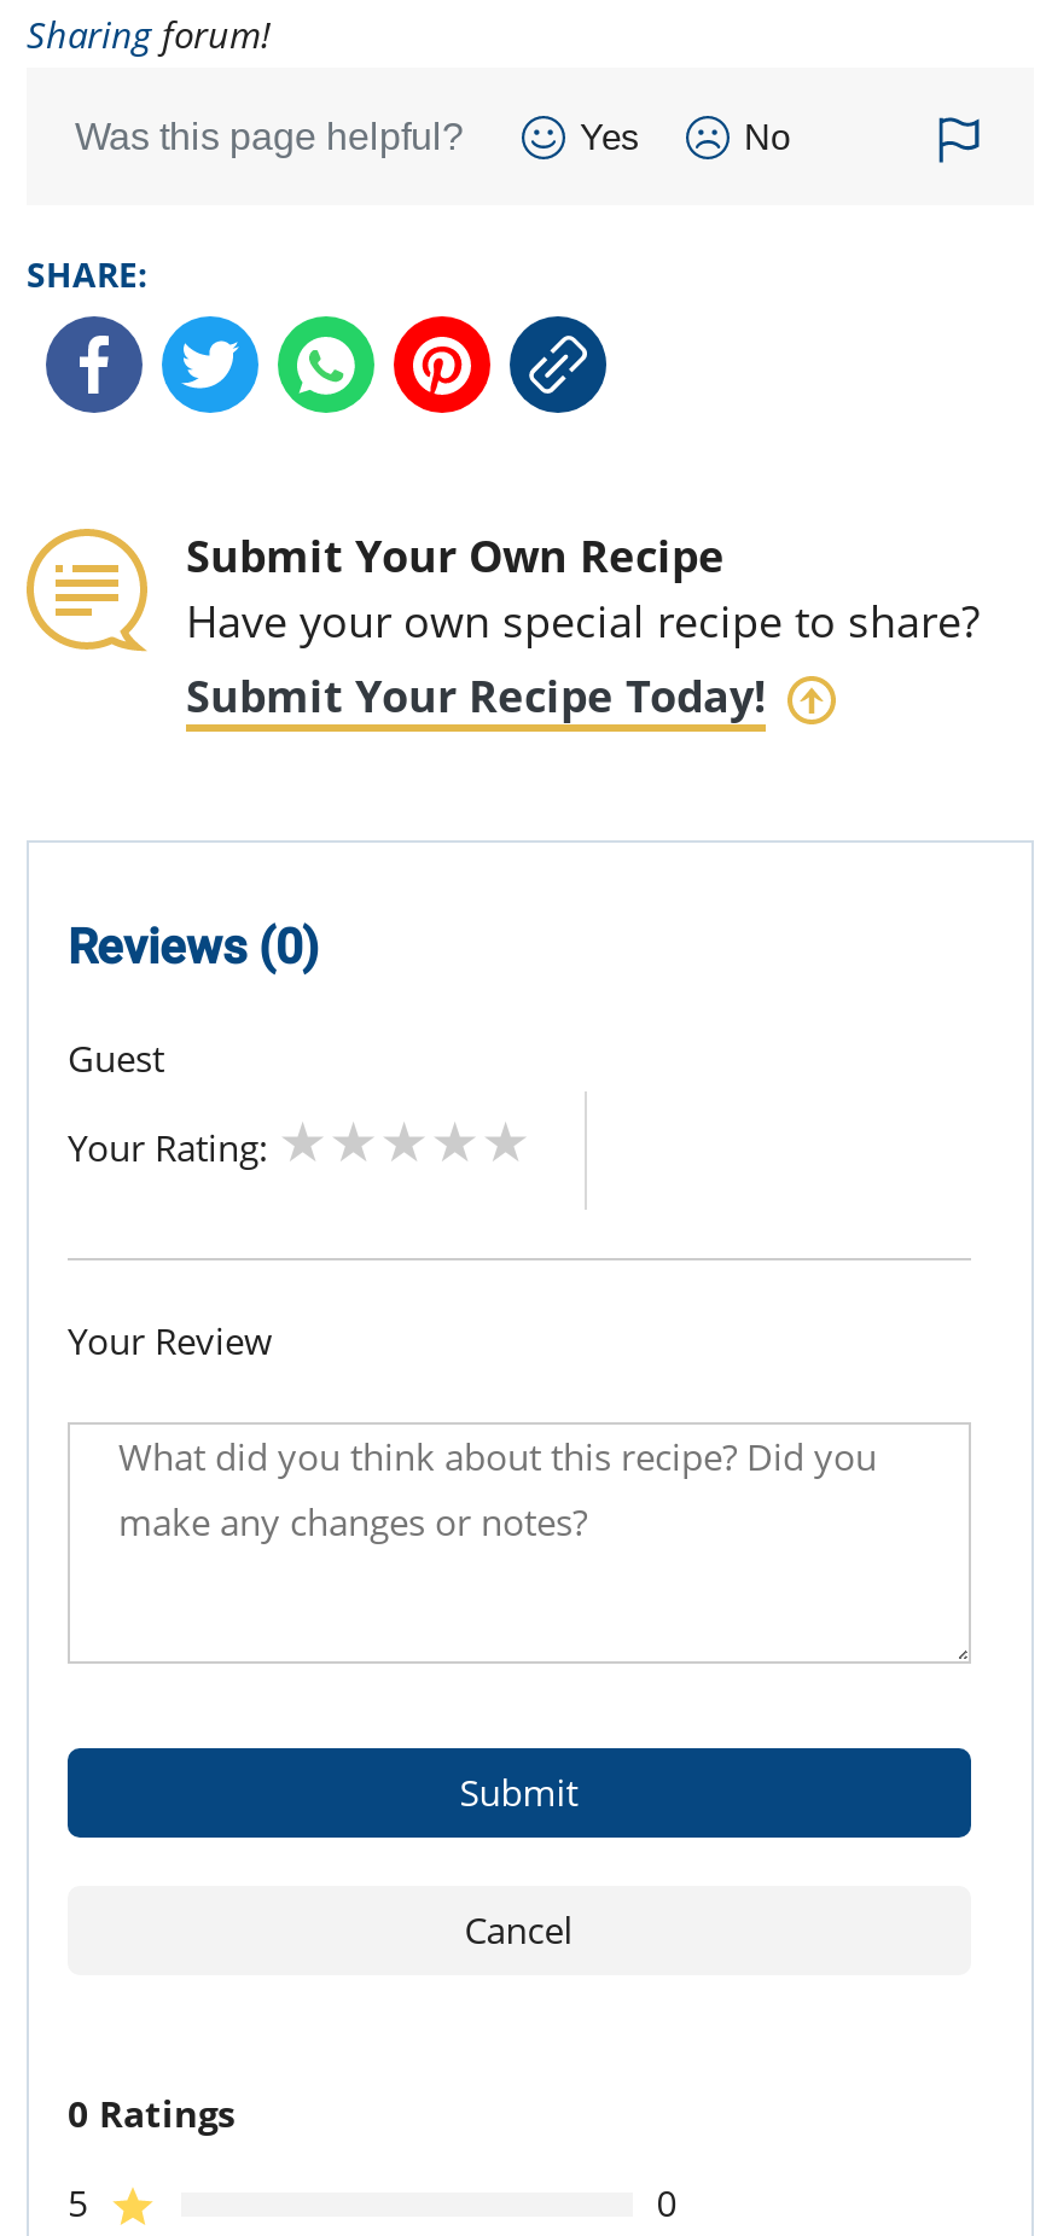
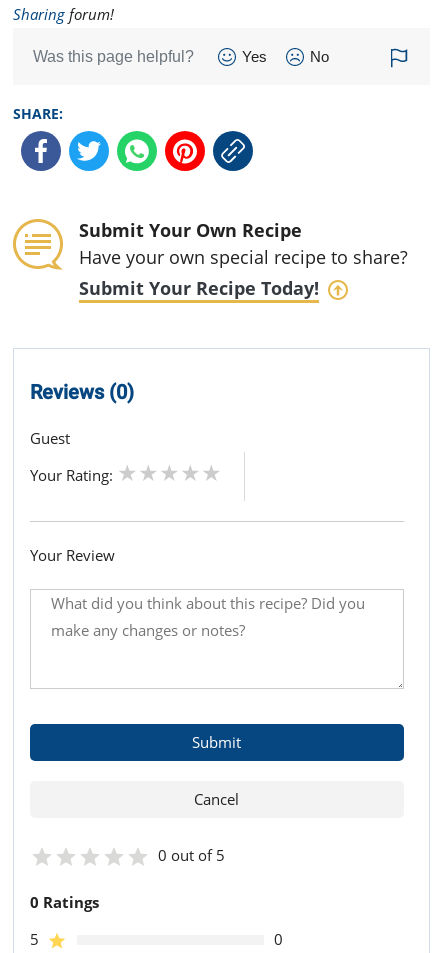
+ 0 out of 5
